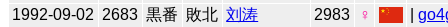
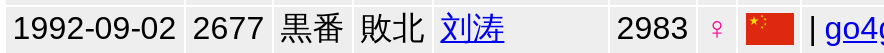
- 1992-09-02 2683 黒番 敗北 刘涛
+ 1992-09-02 2677 黒番 敗北 刘涛
